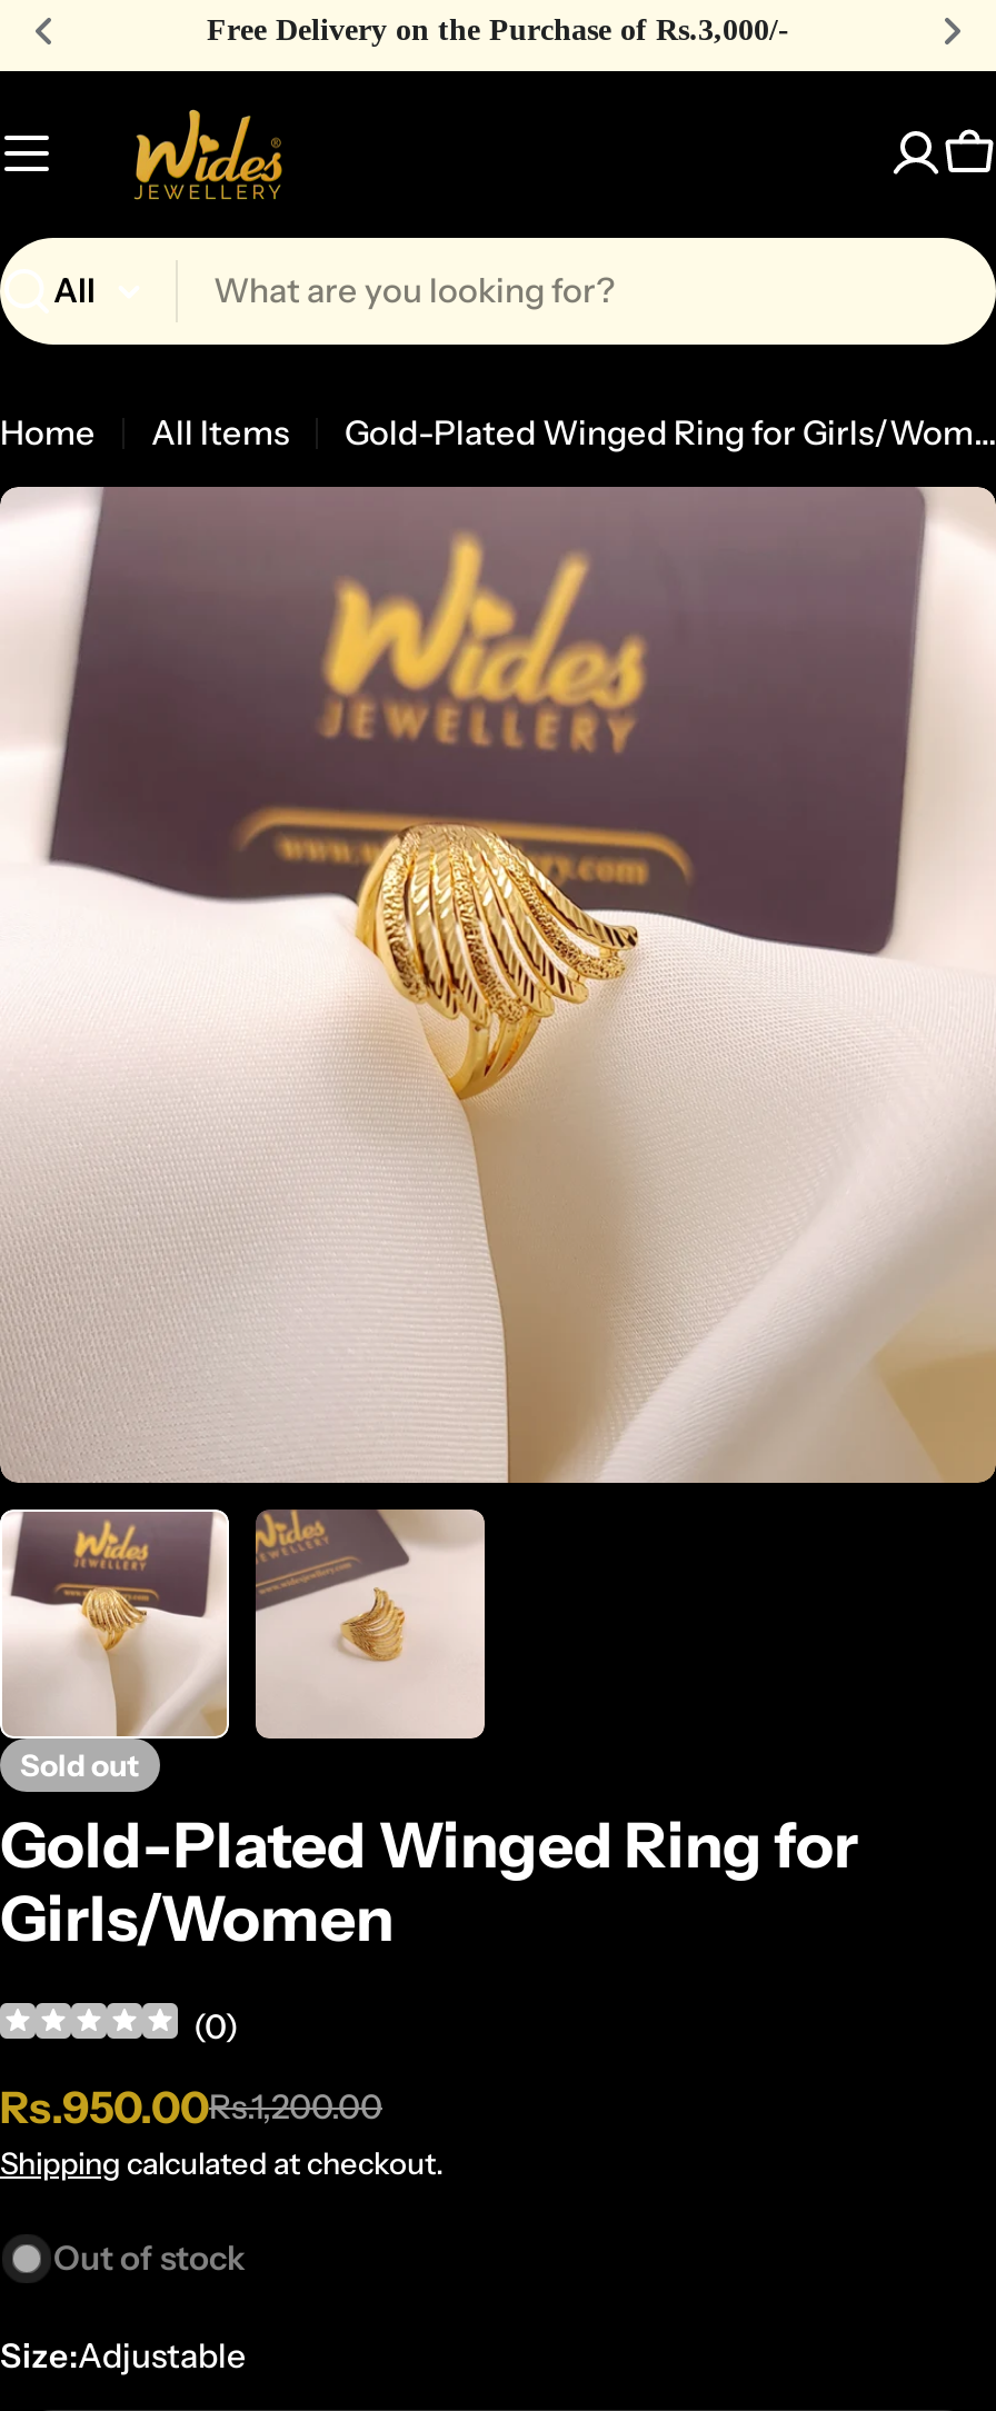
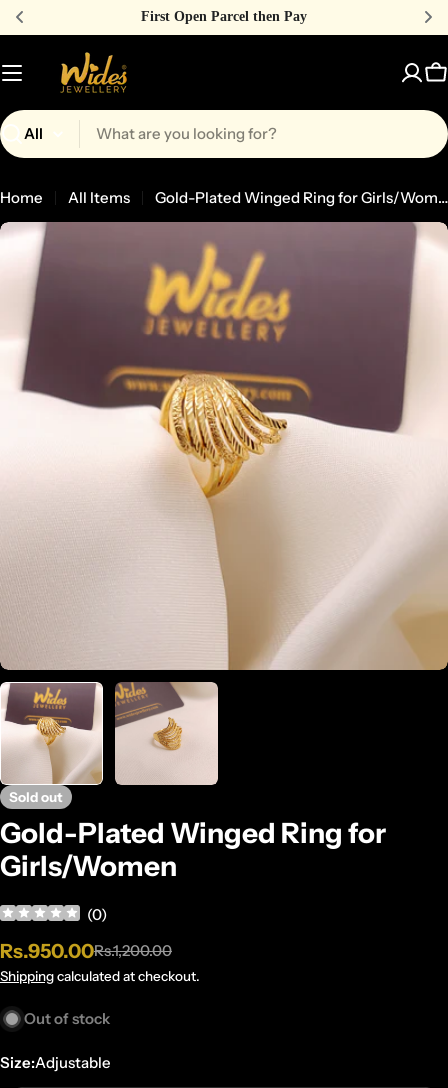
- Free Delivery on the Purchase of Rs.3,000/-
+ First Open Parcel then Pay
